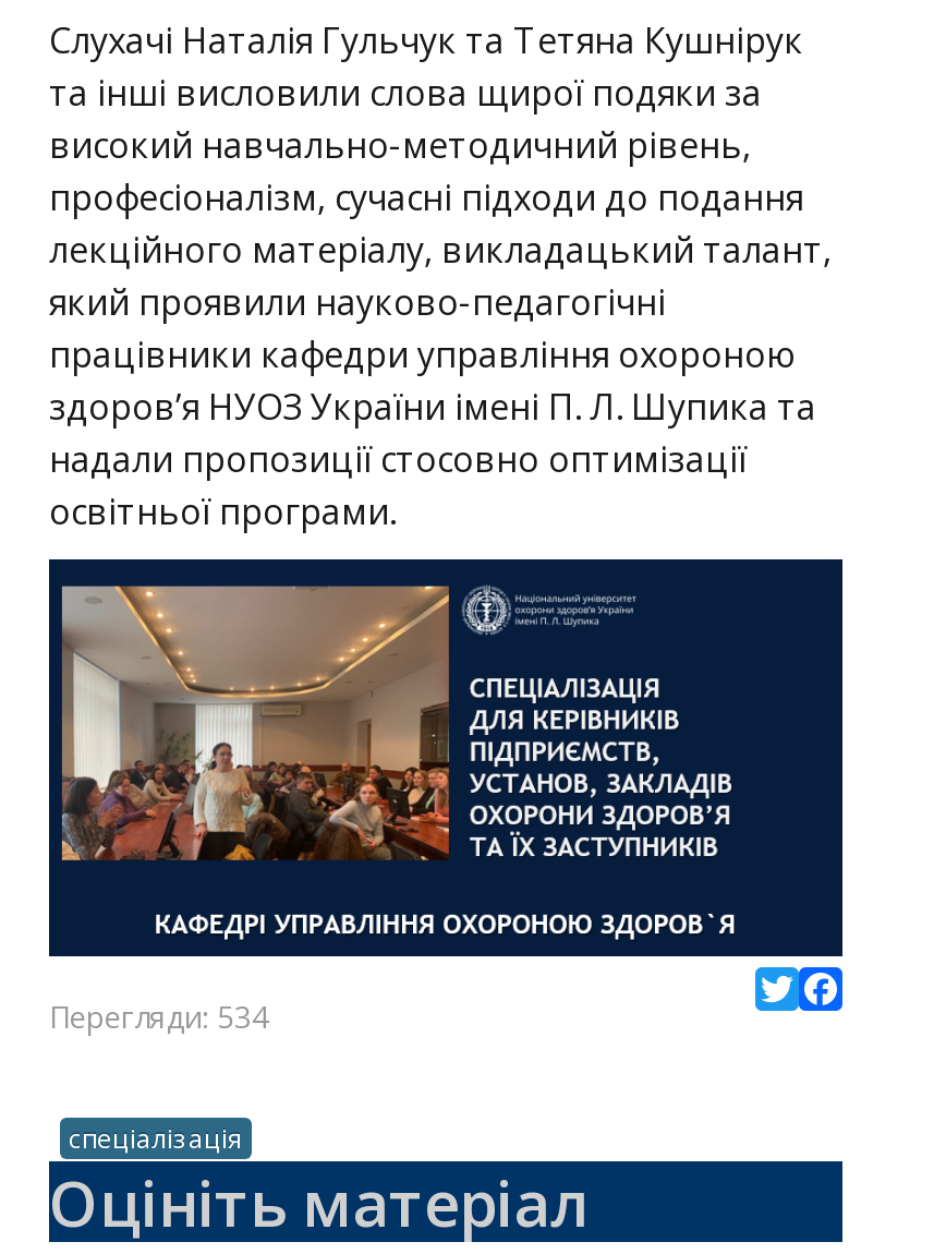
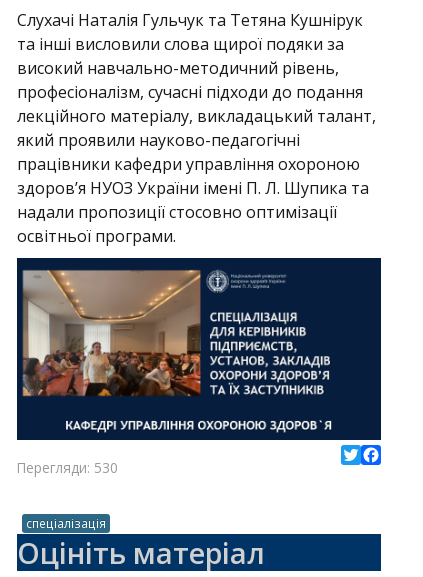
- Перегляди: 534
+ Перегляди: 530
